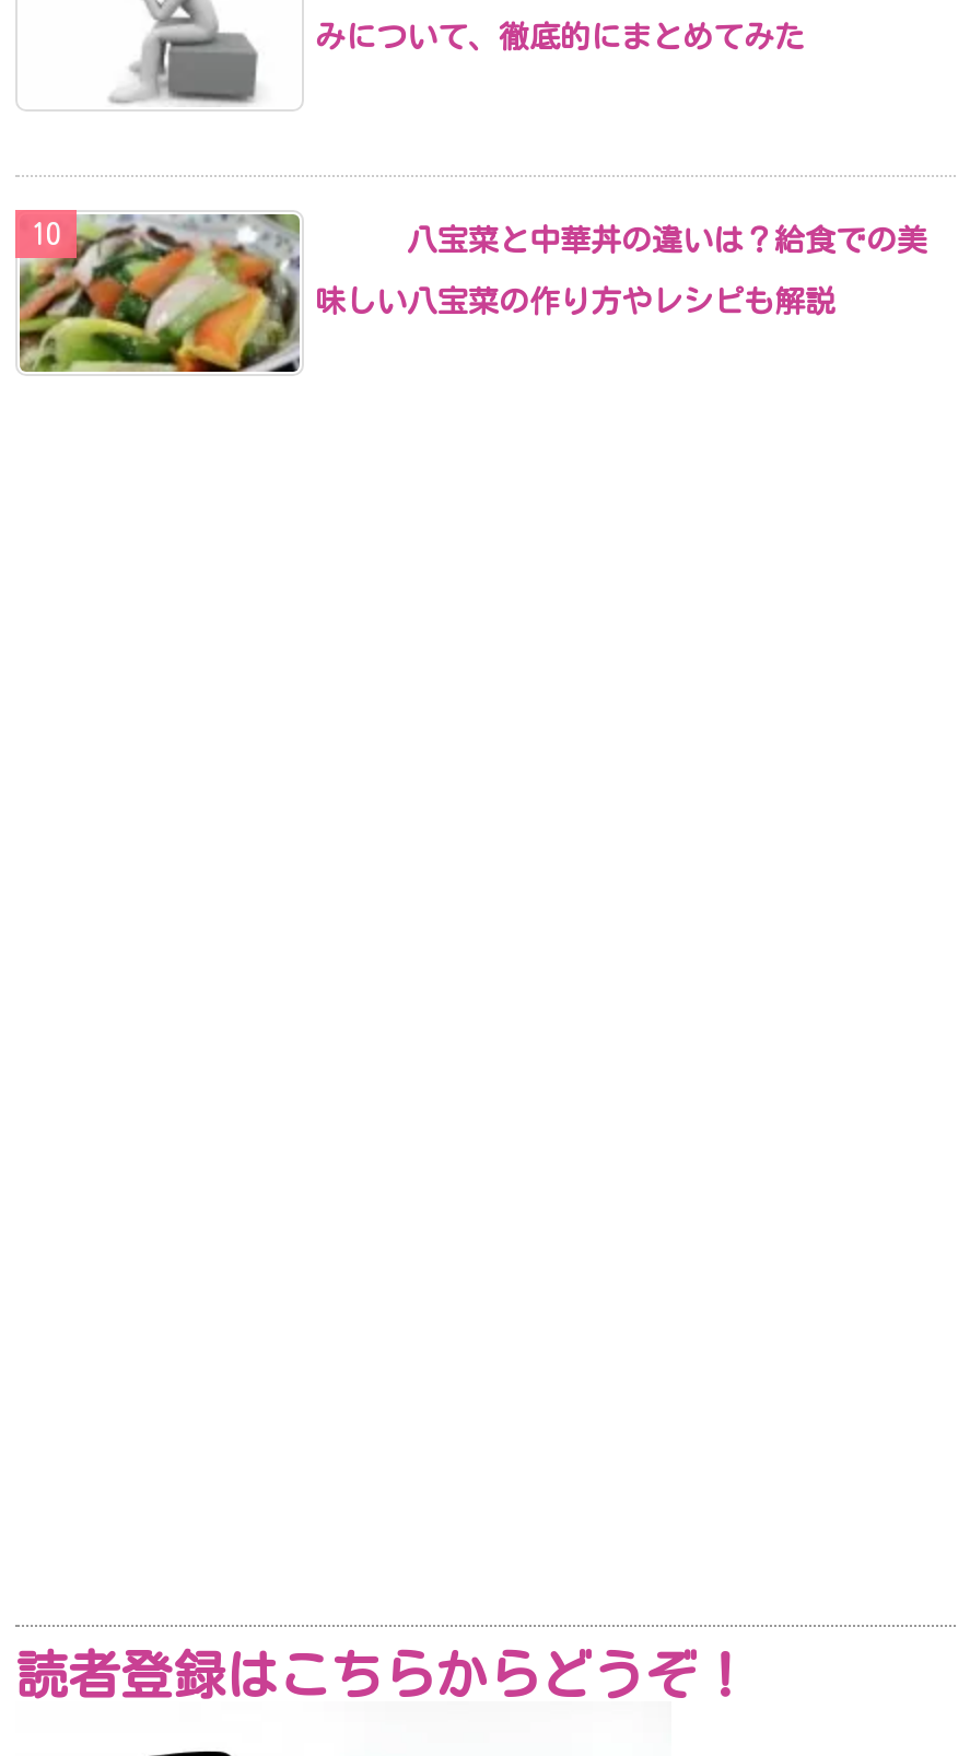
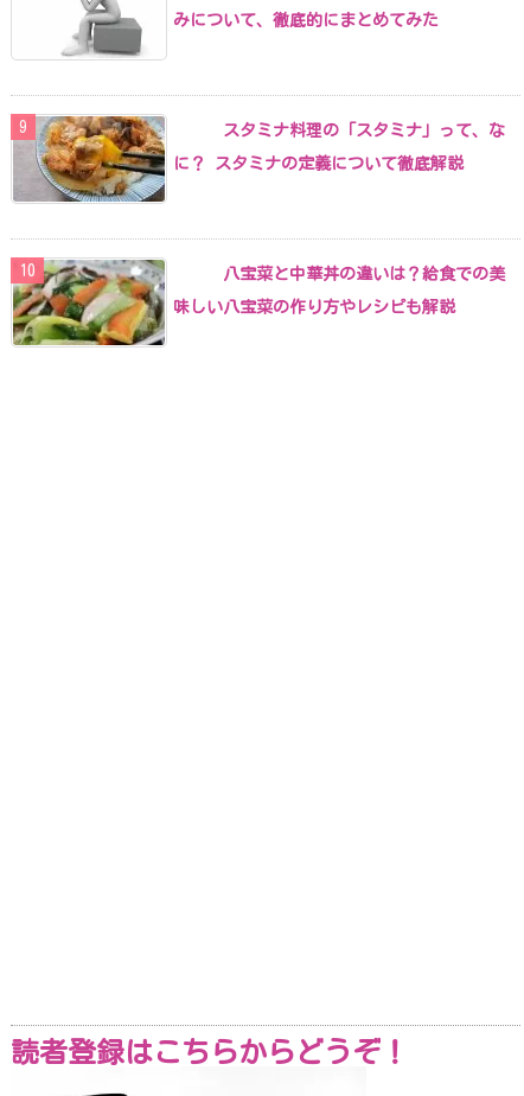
+ [image]
+ スタミナ料理の「スタミナ」って、な
+ に？ スタミナの定義について徹底解説
